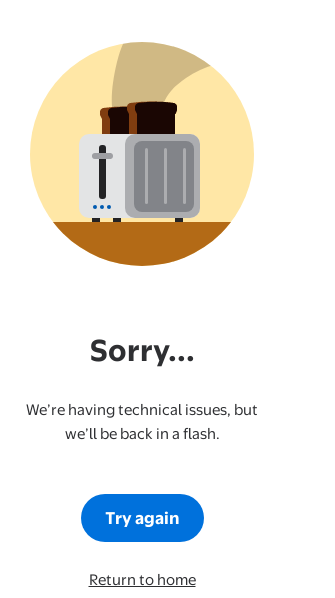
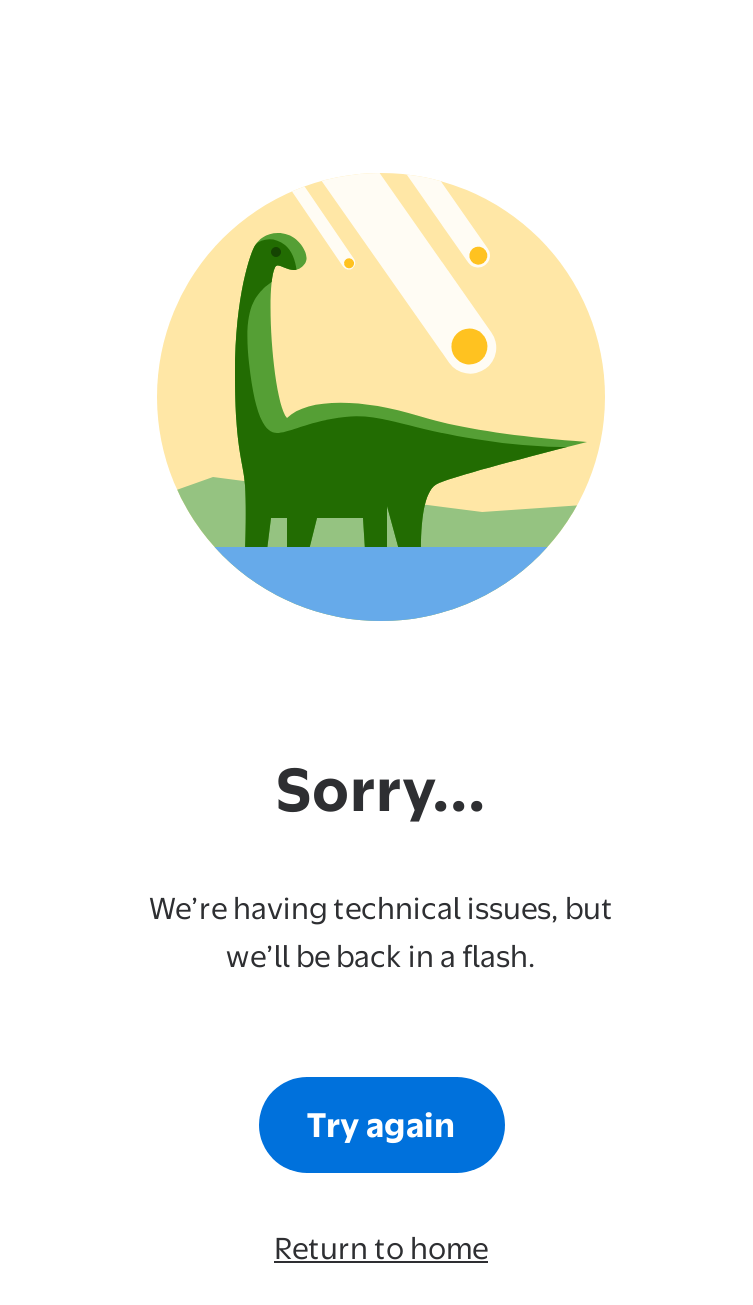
- [image]
+ [image]
